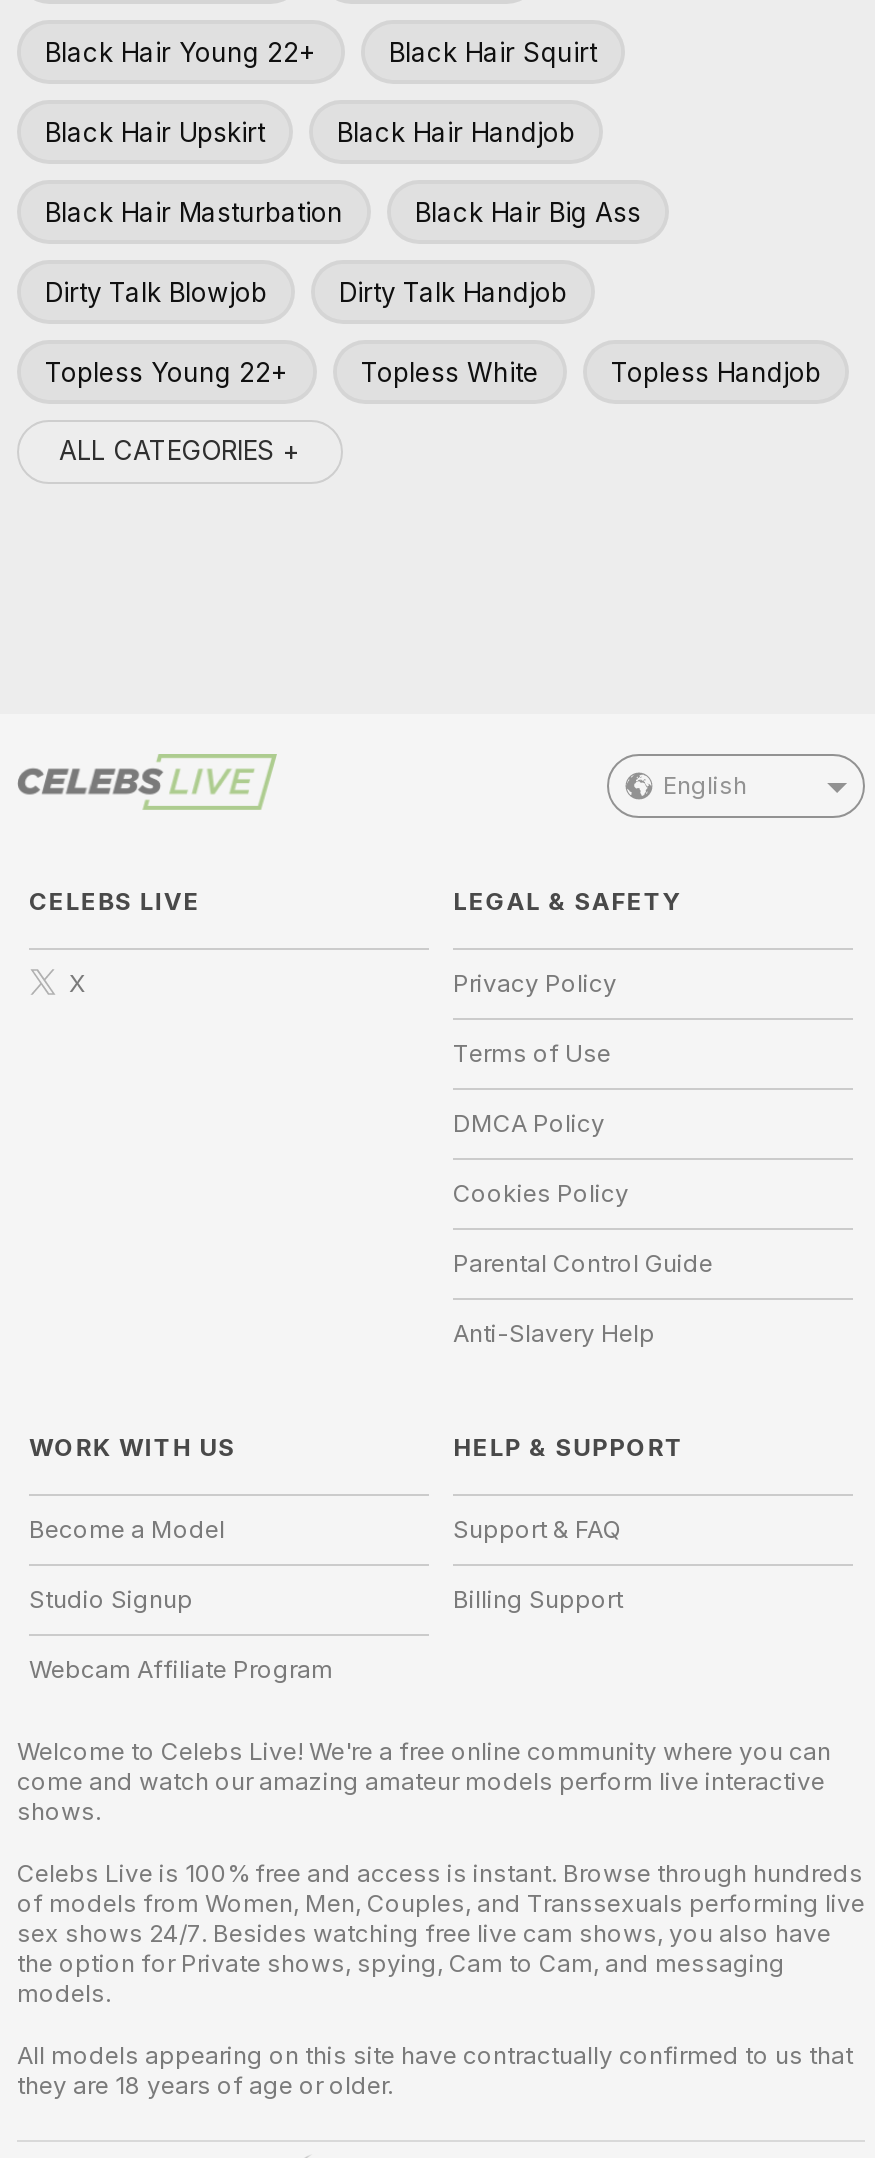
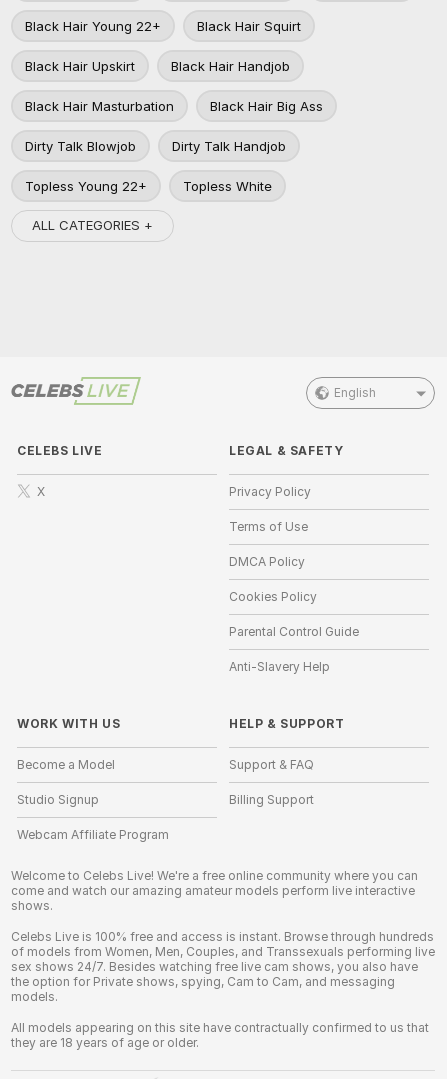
- Topless Handjob
